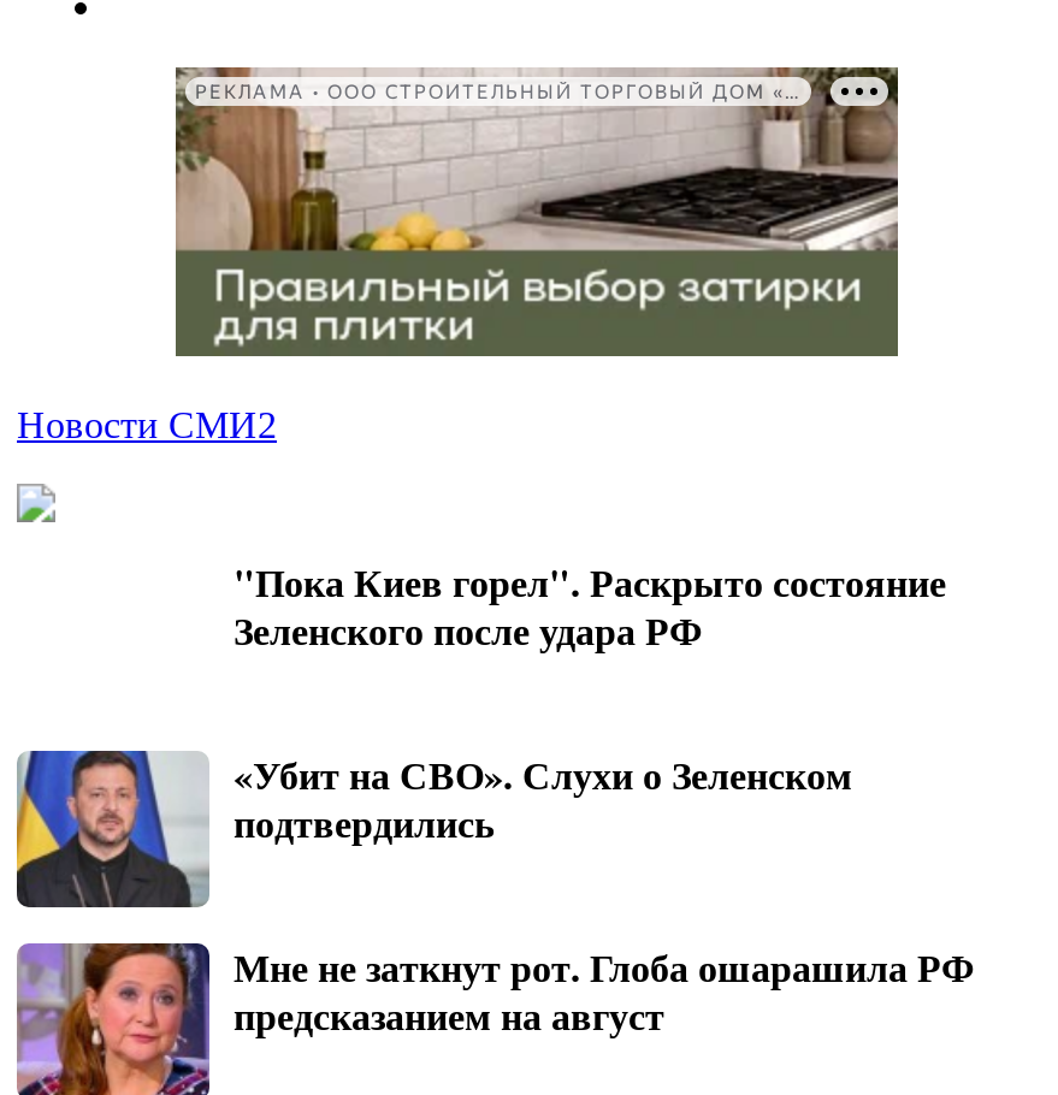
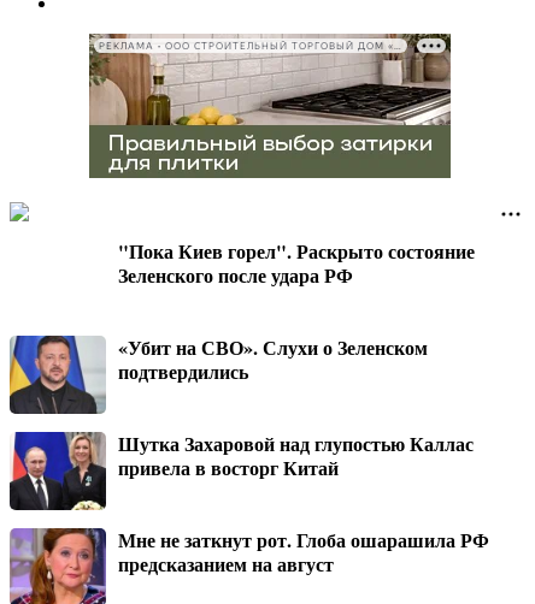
- Новости СМИ2

moved up: [image] | "Пока Киев горел". Раскрыто состояние | Зеленского после удара РФ | «Убит на СВО». Слухи о Зеленском | подтвердились

+ [image]
+ Шутка Захаровой над глупостью Каллас
+ привела в восторг Китай
